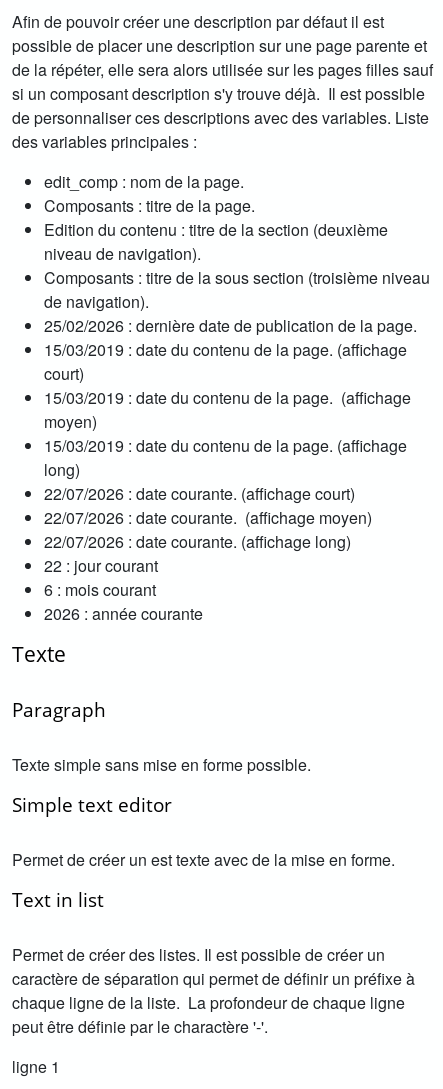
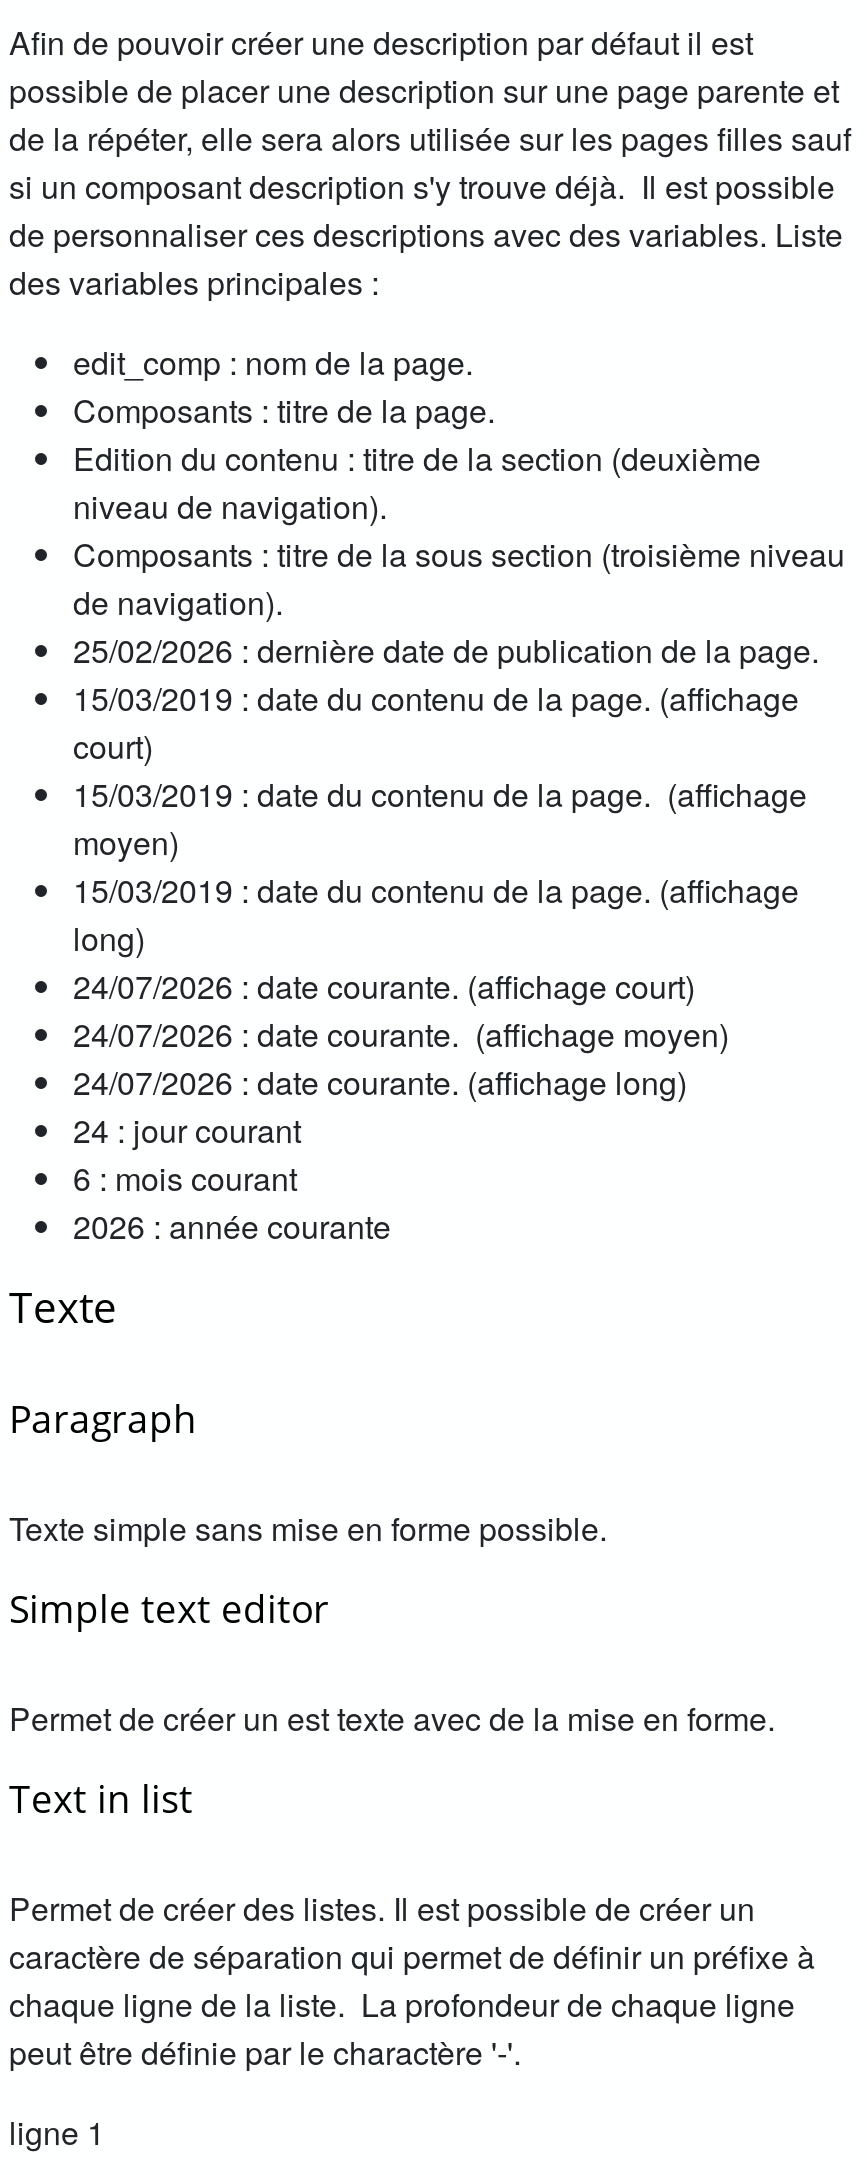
- 22/07/2026 : date courante. (affichage court)
+ 24/07/2026 : date courante. (affichage court)

- 22/07/2026 : date courante. (affichage moyen)
+ 24/07/2026 : date courante. (affichage moyen)

- 22/07/2026 : date courante. (affichage long)
+ 24/07/2026 : date courante. (affichage long)

- 22 : jour courant
+ 24 : jour courant
